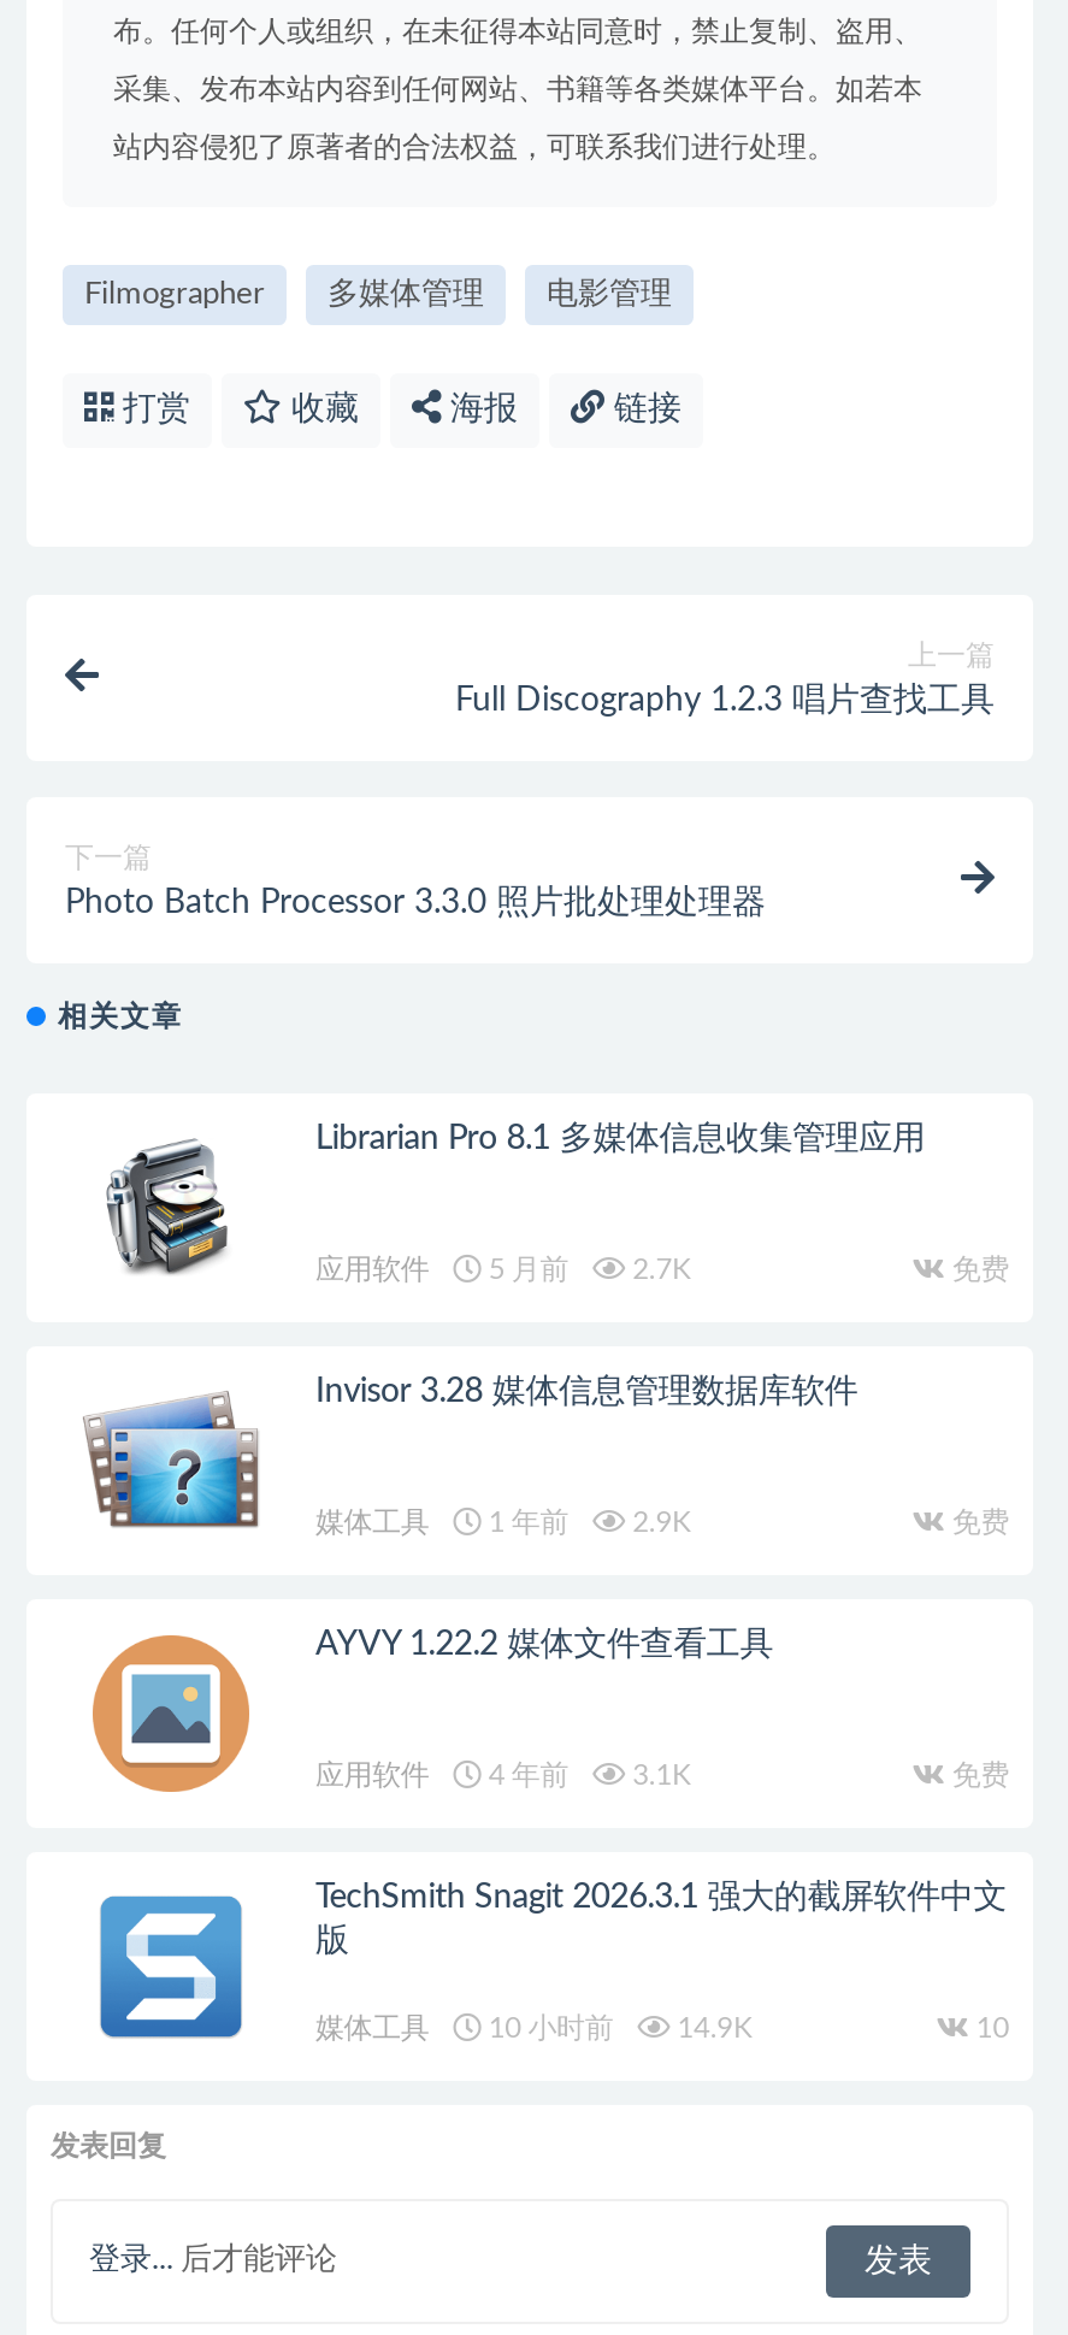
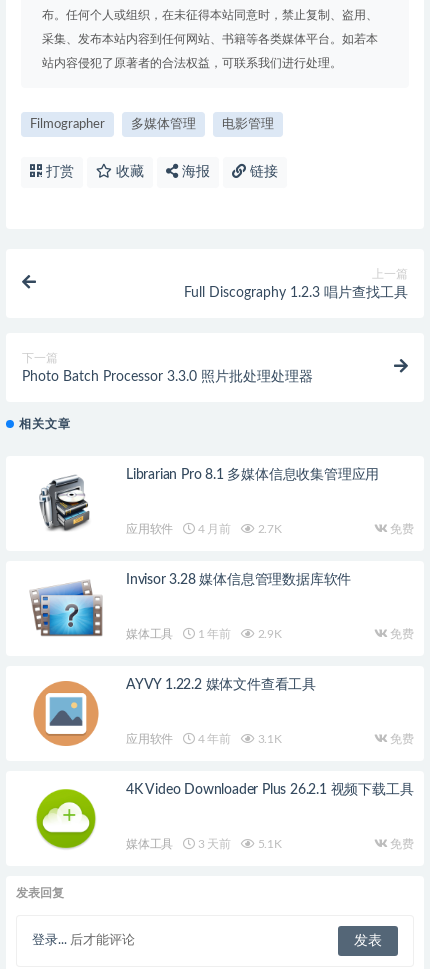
- 应用软件 5 月前 2.7K
+ 应用软件 4 月前 2.7K

- [image]
- TechSmith Snagit 2026.3.1 强大的截屏软件中文
- 版
+ [image]
+ 4K Video Downloader Plus 26.2.1 视频下载工具

- 10 小时前
- 14.9K
- 10
+ 3 天前
+ 5.1K
+ 免费
